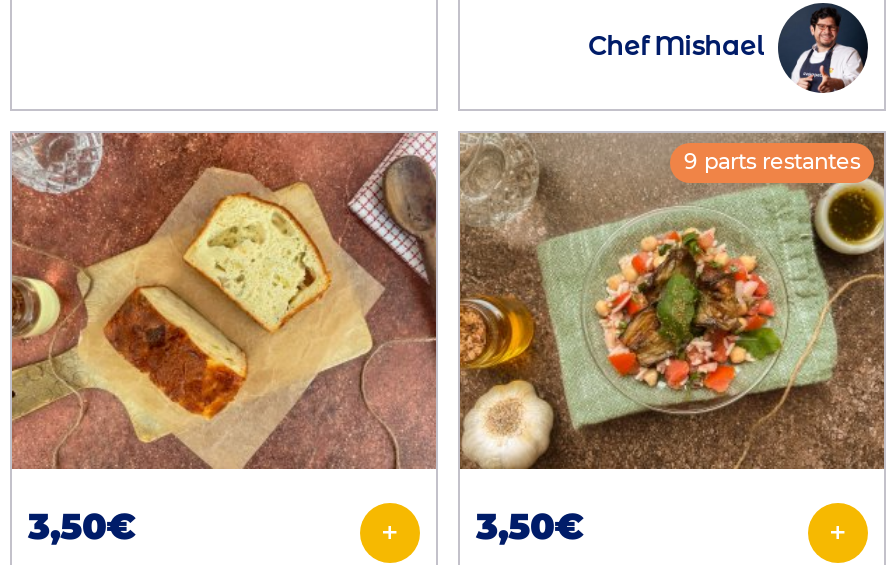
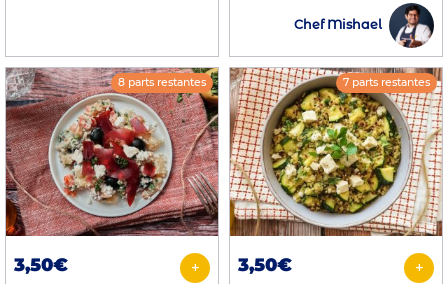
+ 8 parts restantes

- [image]
+ [image]

- [image]
- 9 parts restantes
+ [image]
+ 7 parts restantes
